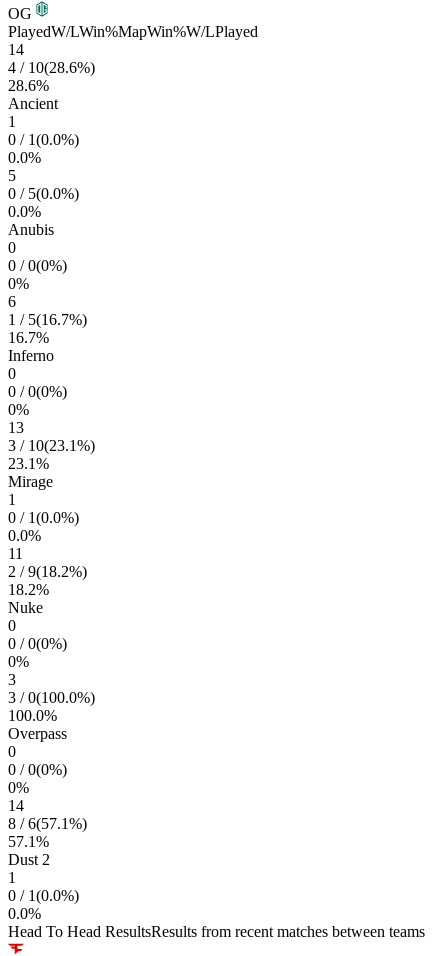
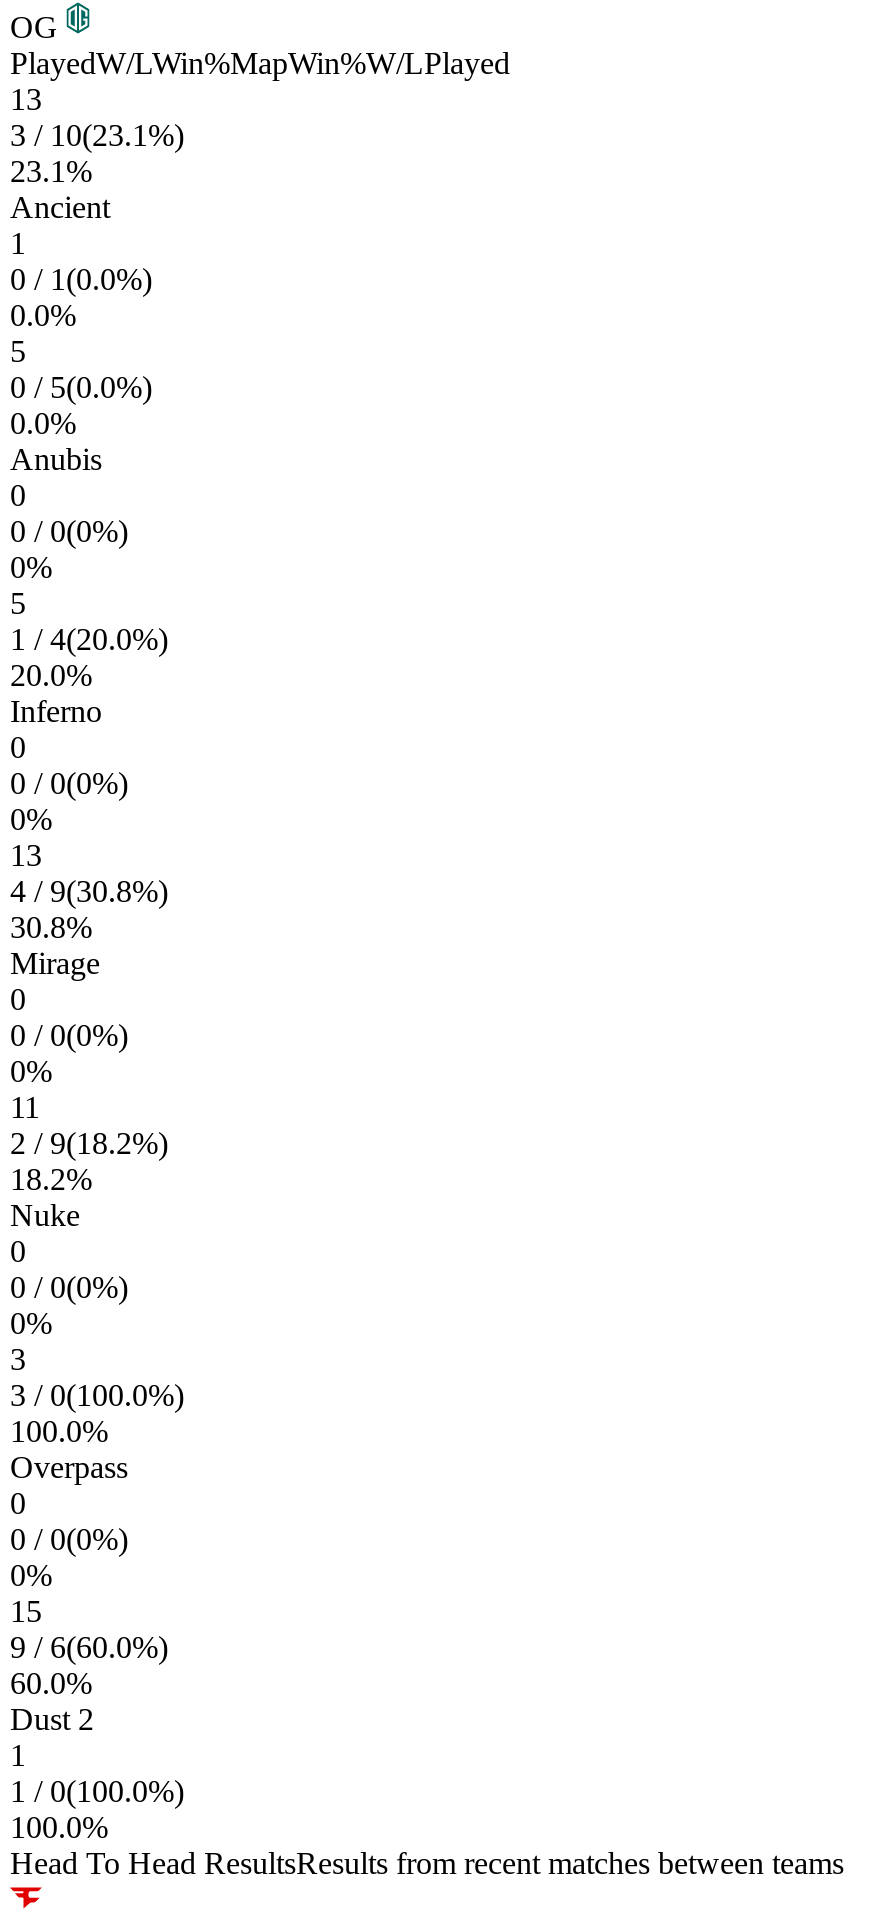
- 14
+ 13

- 4 / 10(28.6%)
+ 3 / 10(23.1%)

- 28.6%
+ 23.1%

- 6
+ 5

- 1 / 5(16.7%)
+ 1 / 4(20.0%)

- 16.7%
+ 20.0%

- 3 / 10(23.1%)
+ 4 / 9(30.8%)

- 23.1%
+ 30.8%

- 1
+ 0

- 0 / 1(0.0%)
+ 0 / 0(0%)

- 0.0%
+ 0%

- 14
+ 15

- 8 / 6(57.1%)
+ 9 / 6(60.0%)

- 57.1%
+ 60.0%

- 0 / 1(0.0%)
+ 1 / 0(100.0%)

- 0.0%
+ 100.0%
